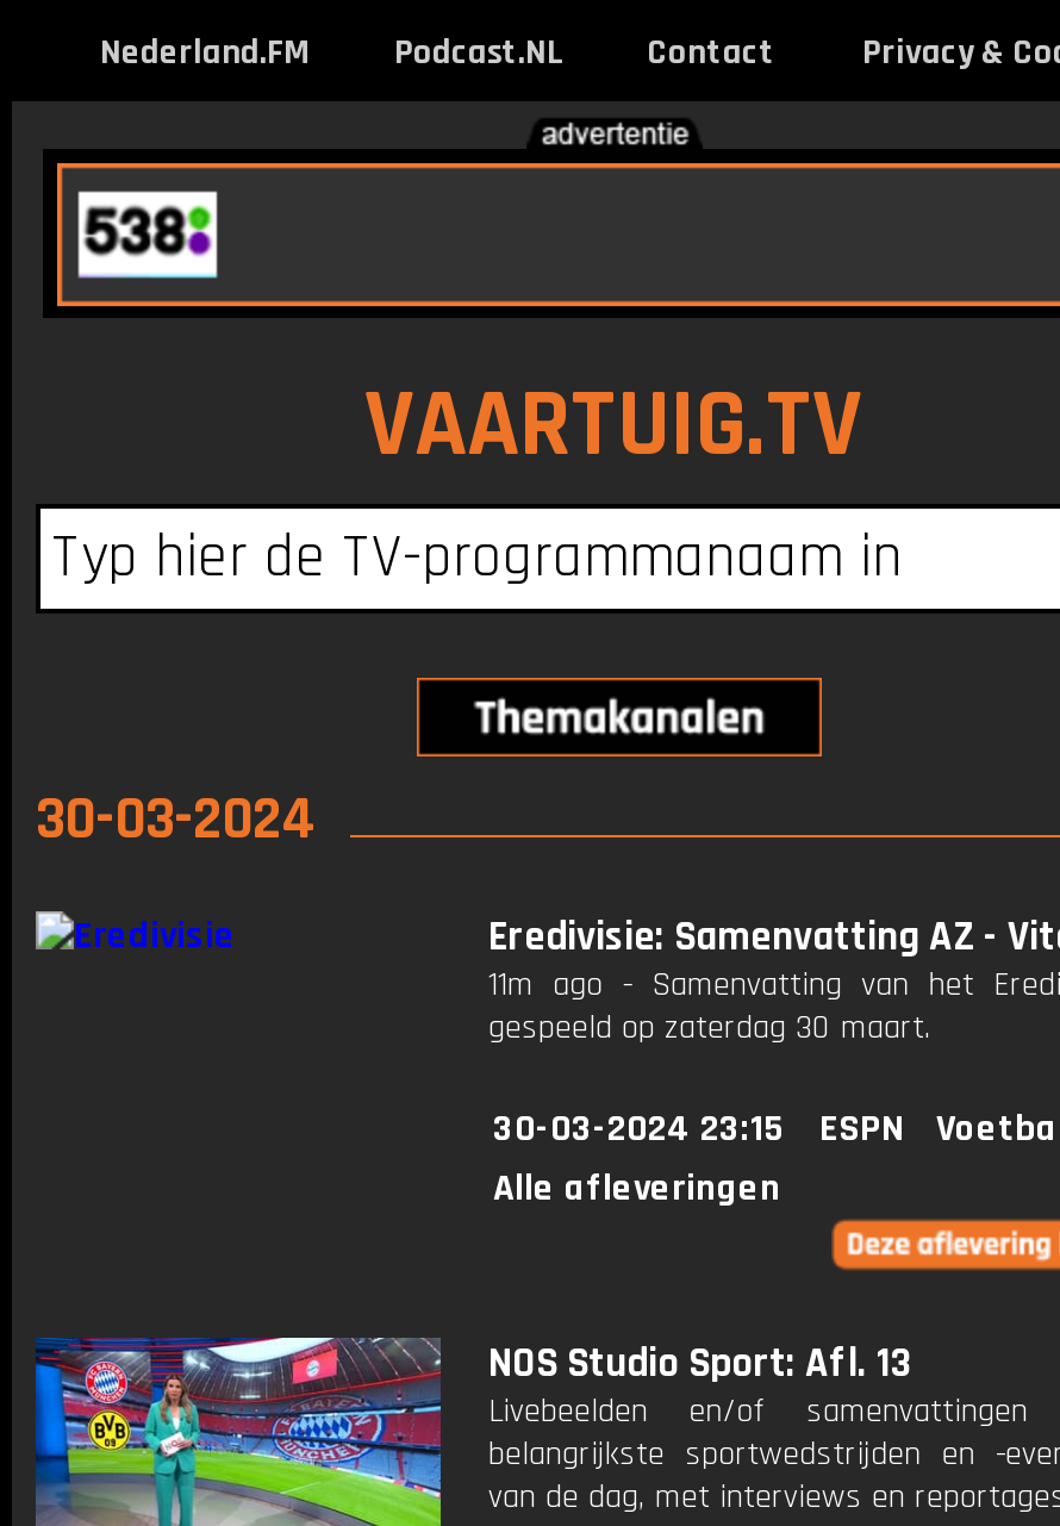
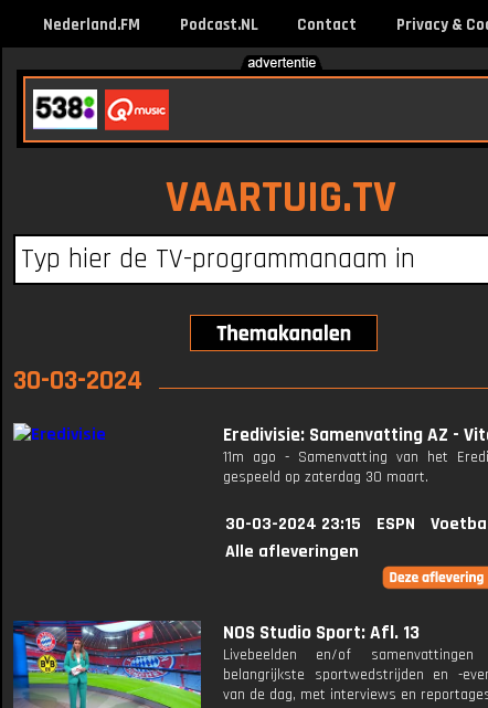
+ [image]
